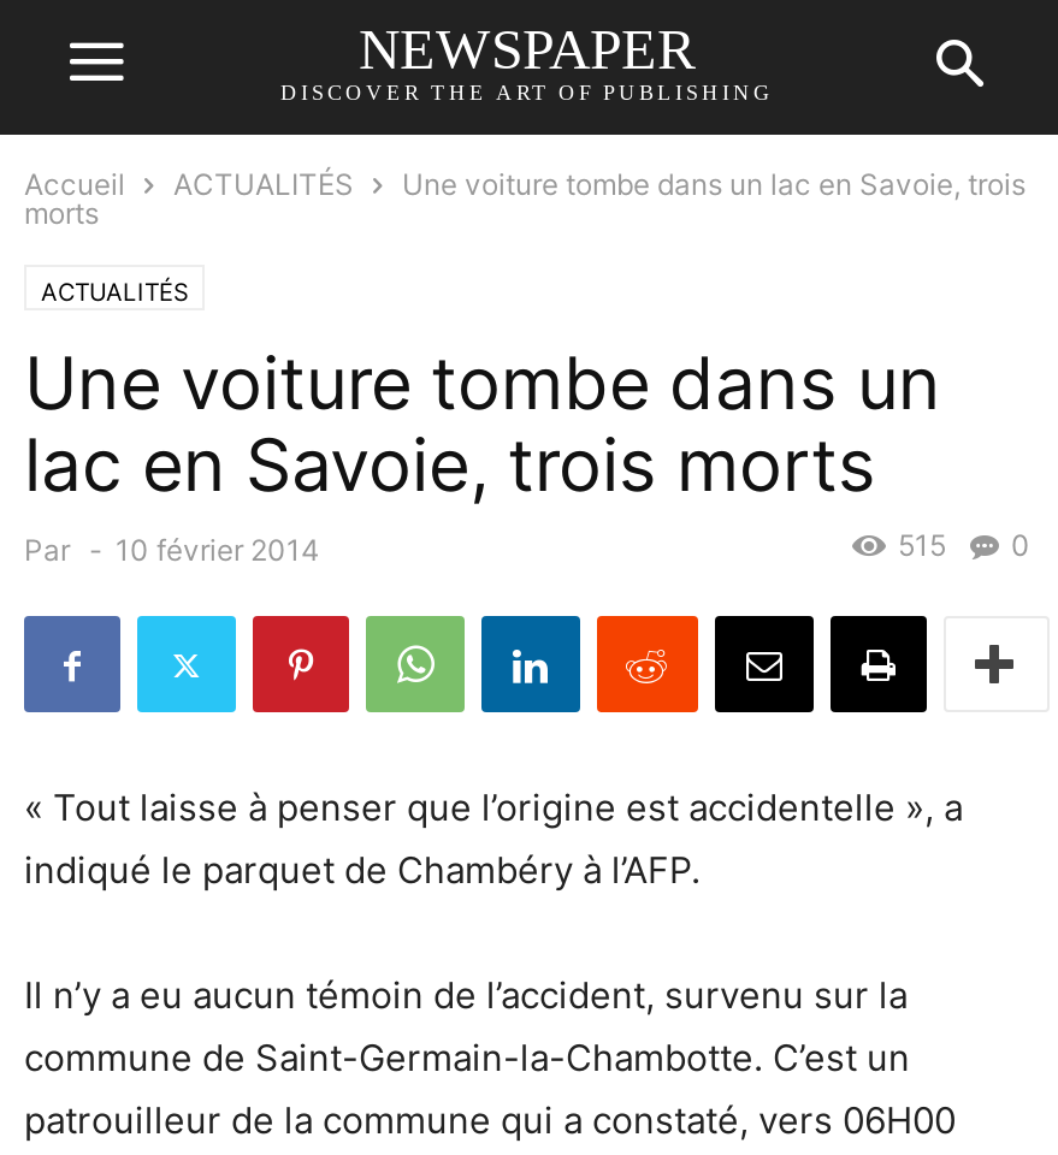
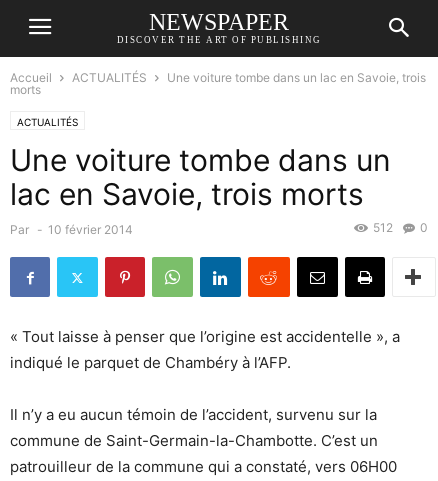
- 515 0
+ 512 0
